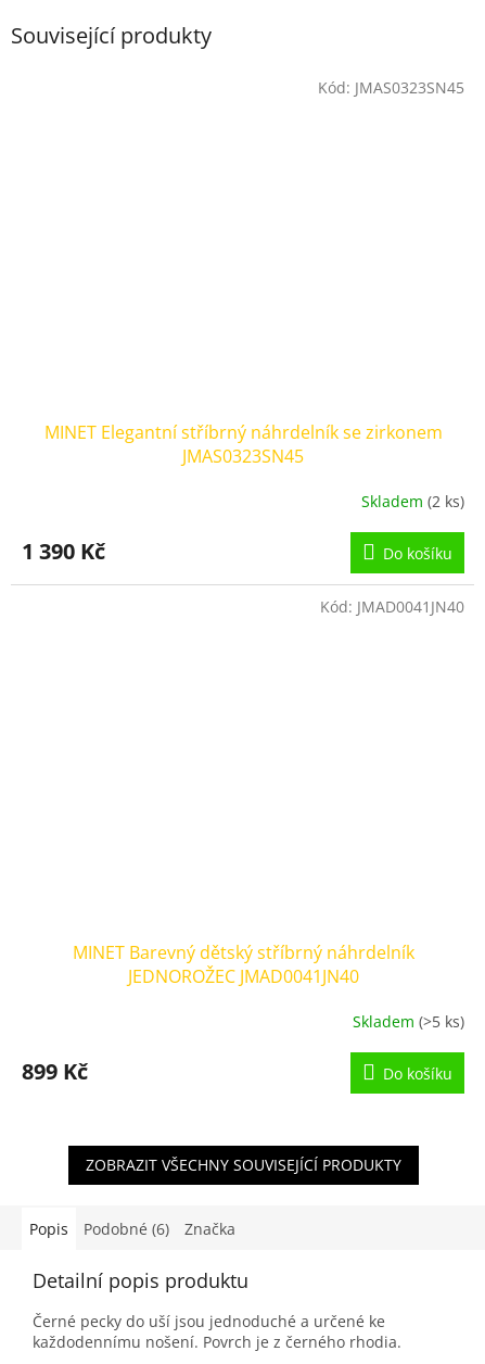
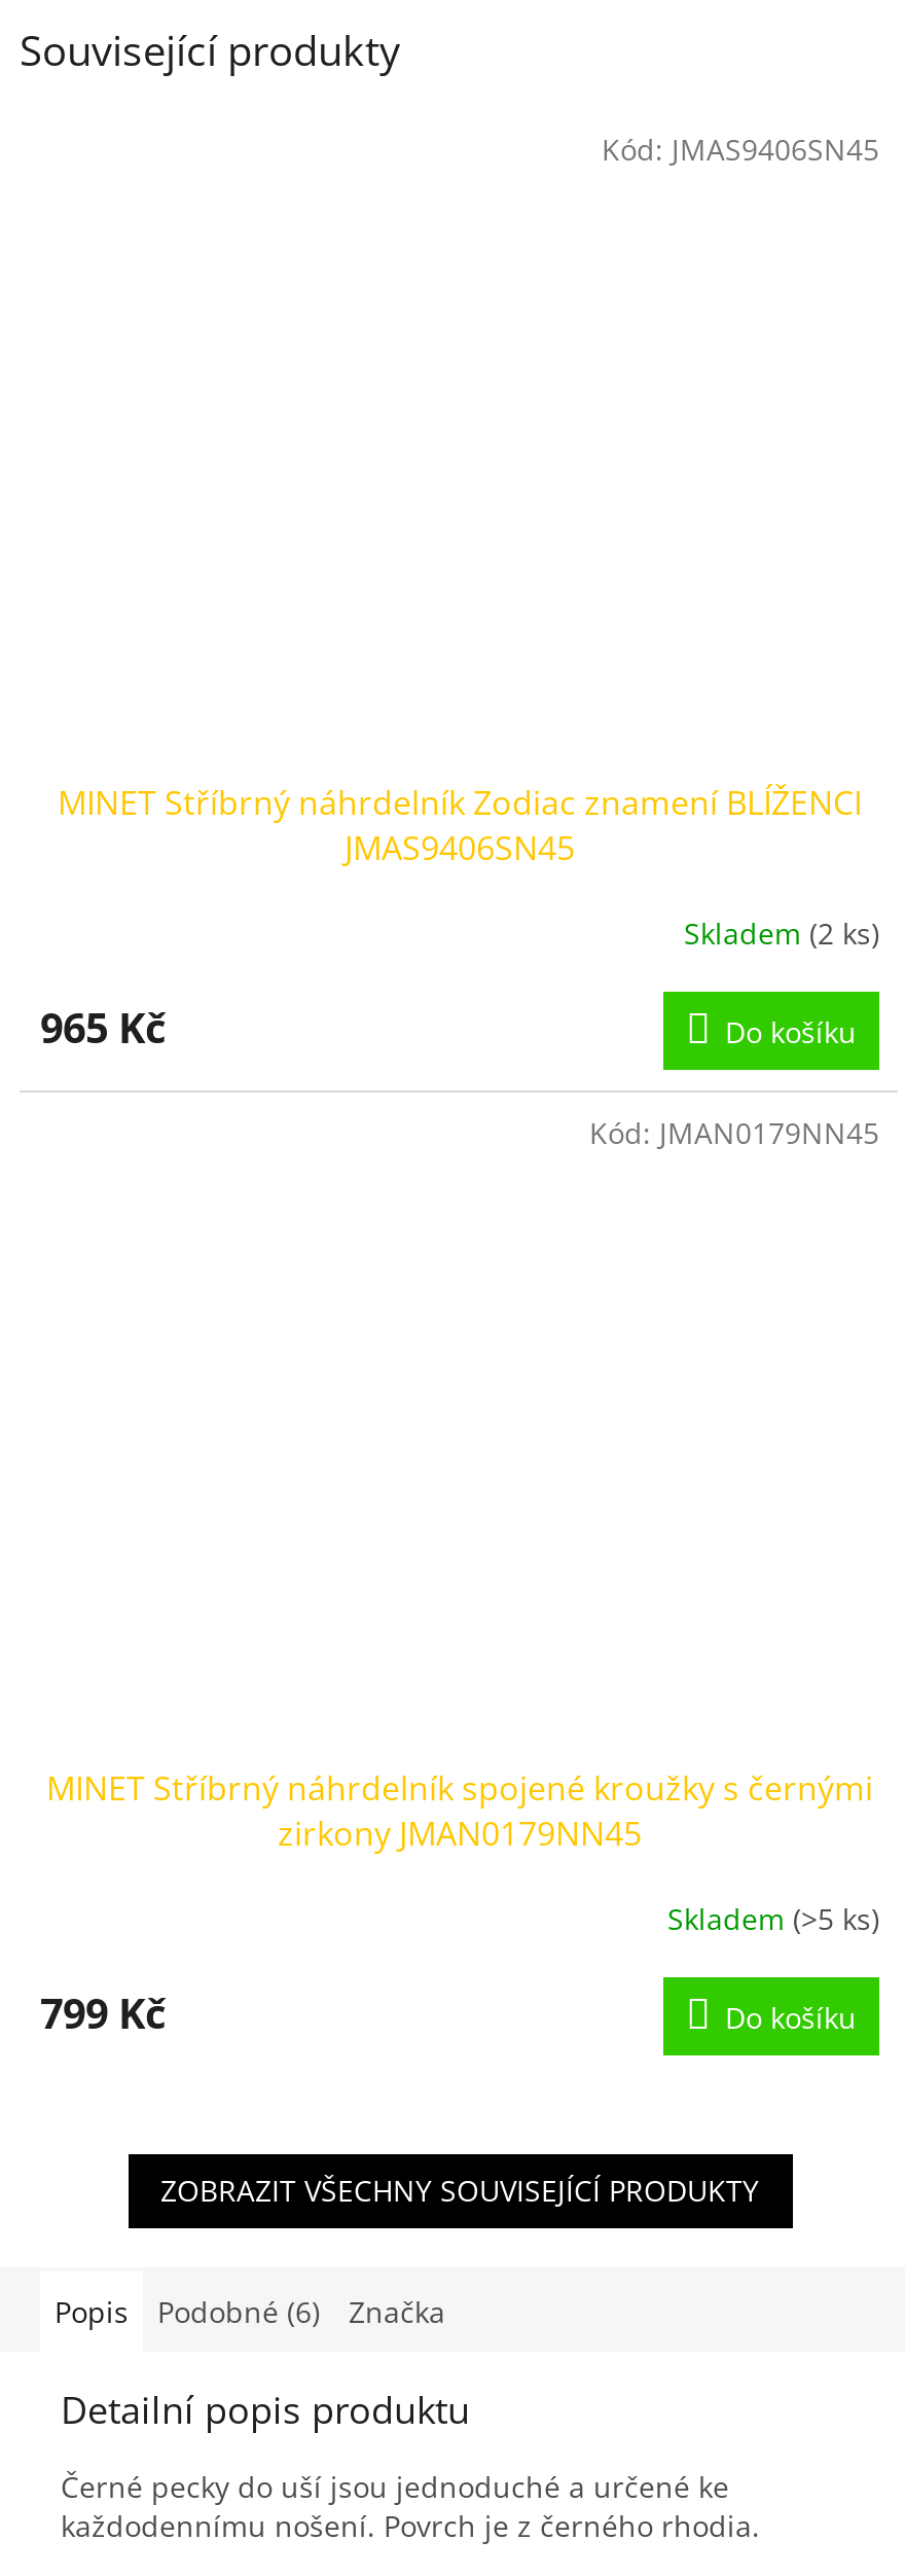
- Kód: JMAS0323SN45
+ Kód: JMAS9406SN45

- MINET Elegantní stříbrný náhrdelník se zirkonem
- JMAS0323SN45
+ MINET Stříbrný náhrdelník Zodiac znamení BLÍŽENCI
+ JMAS9406SN45

- 1 390 Kč
+ 965 Kč

- Kód: JMAD0041JN40
+ Kód: JMAN0179NN45

- MINET Barevný dětský stříbrný náhrdelník
- JEDNOROŽEC JMAD0041JN40
+ MINET Stříbrný náhrdelník spojené kroužky s černými
+ zirkony JMAN0179NN45

- 899 Kč
+ 799 Kč
